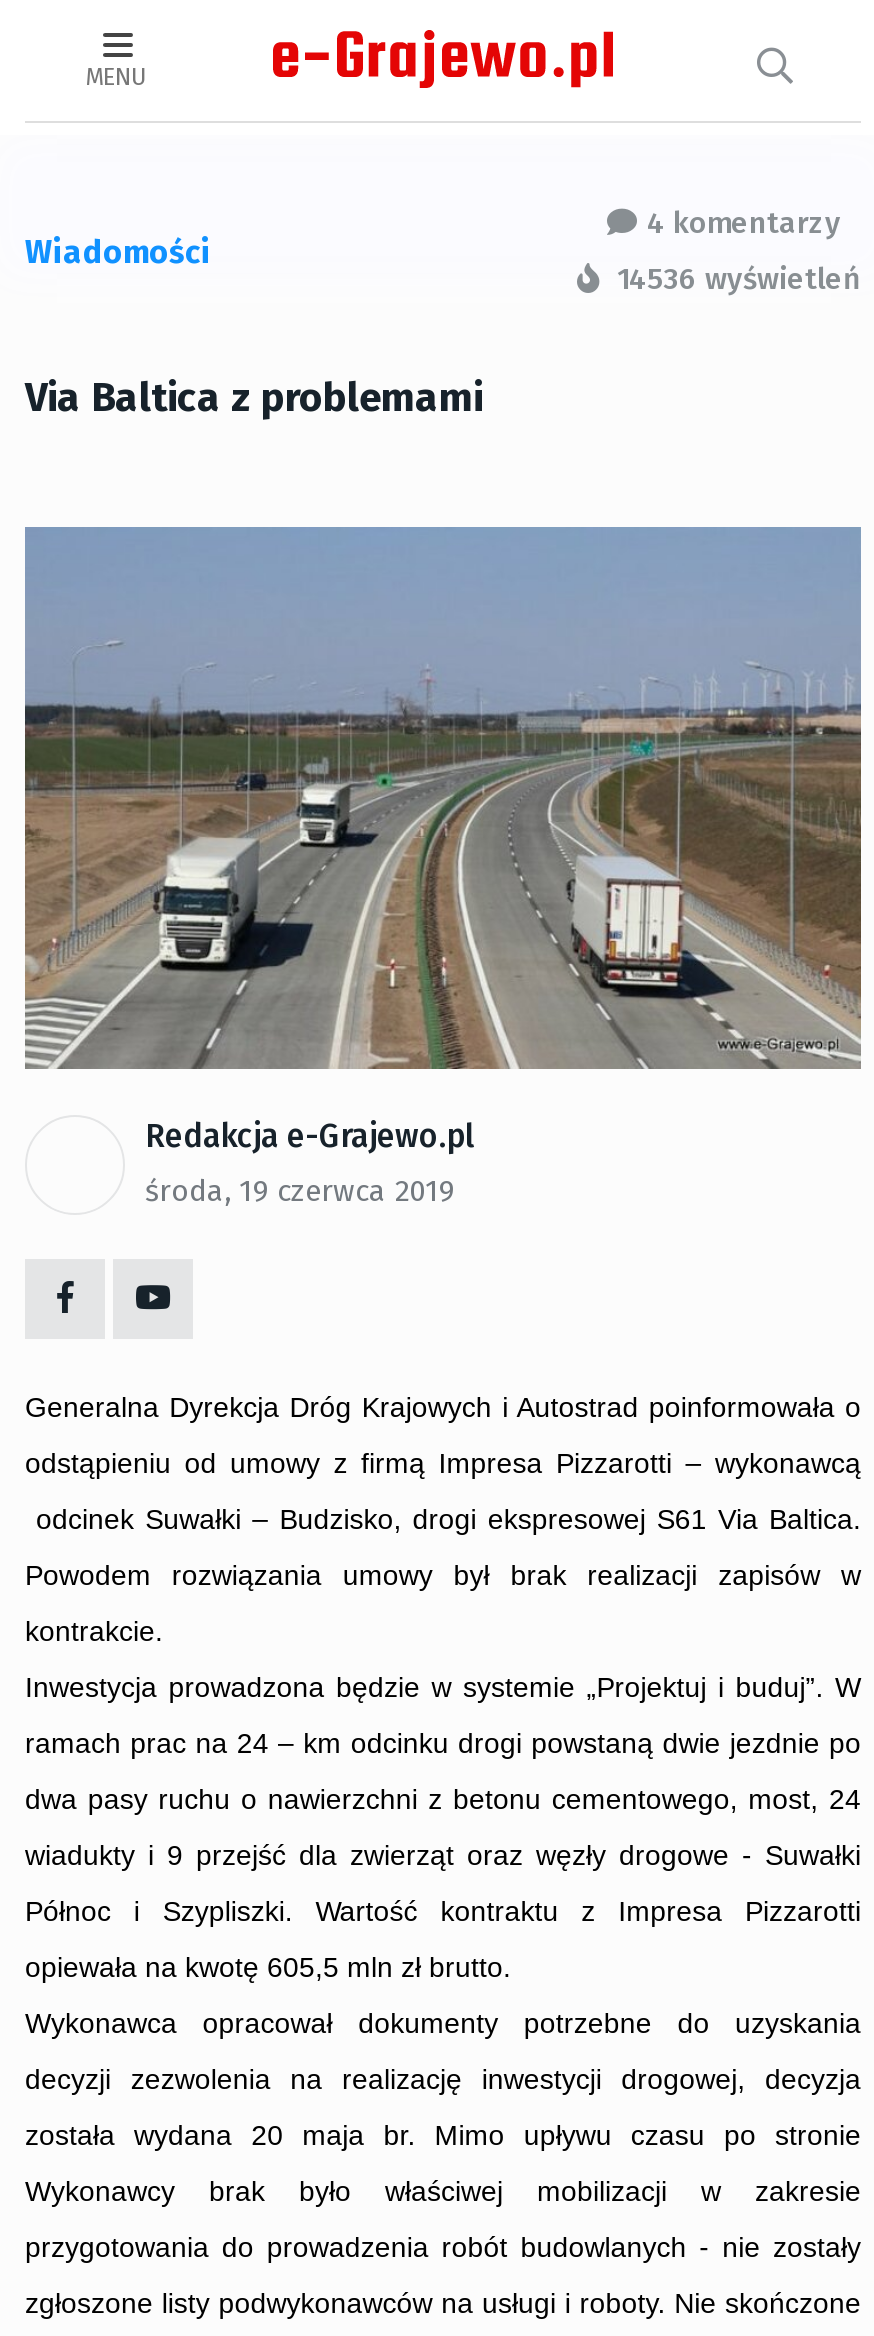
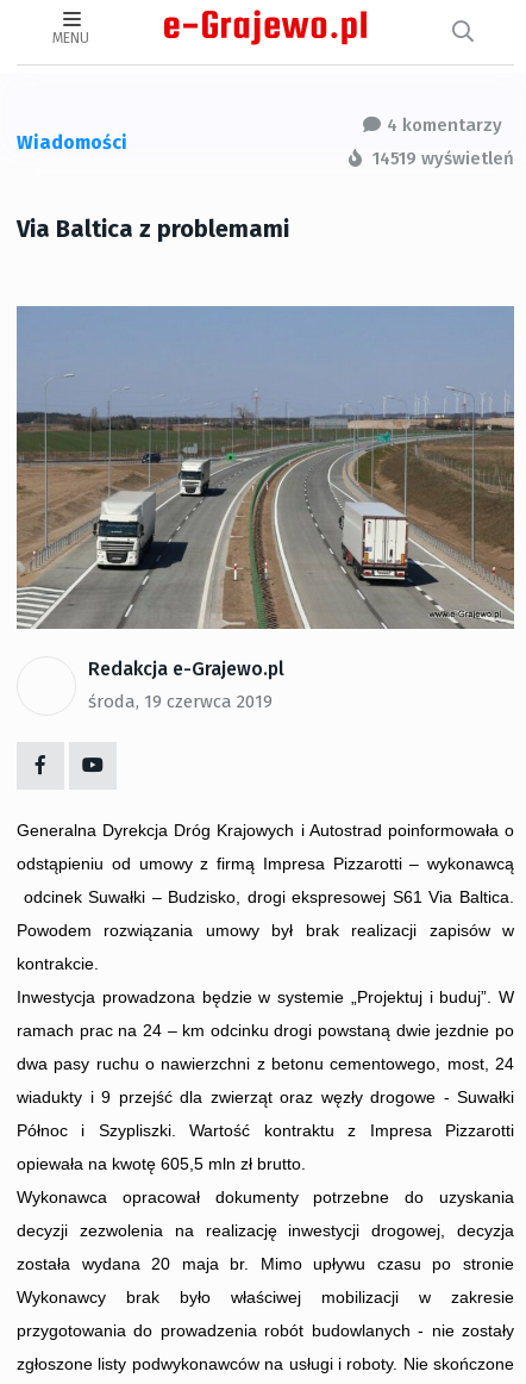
- 14536 wyświetleń
+ 14519 wyświetleń
